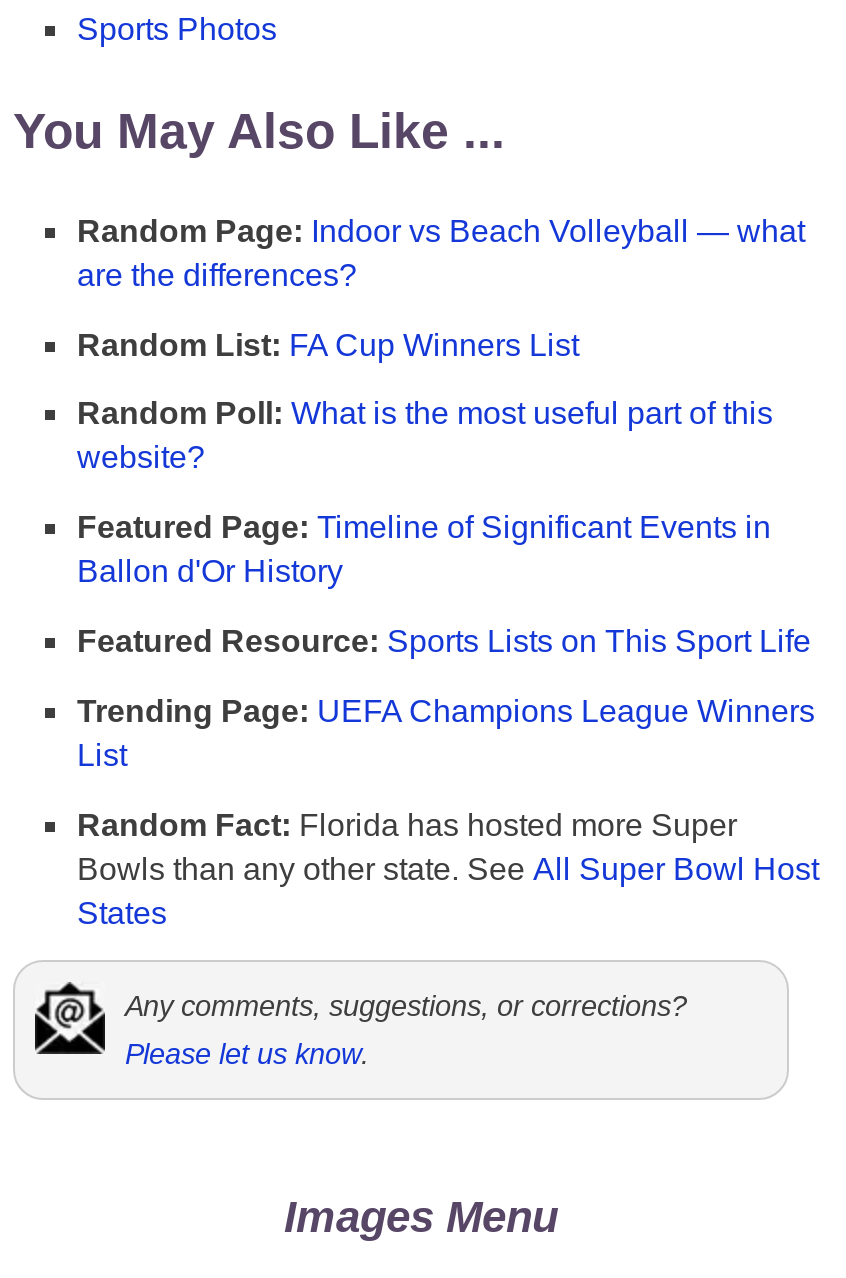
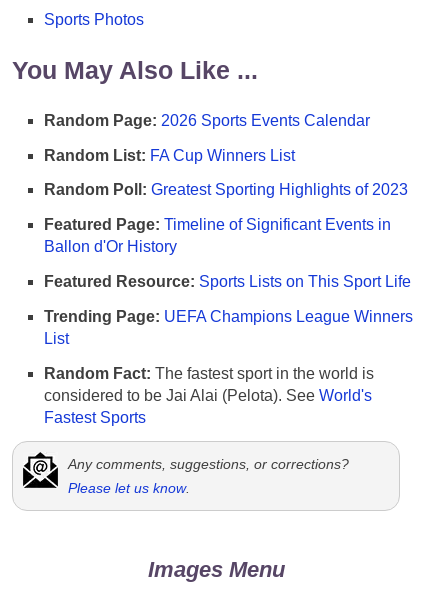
- Random Page: Indoor vs Beach Volleyball — what
- are the differences?
+ Random Page: 2026 Sports Events Calendar

- Random Poll: What is the most useful part of this
- website?
+ Random Poll: Greatest Sporting Highlights of 2023

- Random Fact: Florida has hosted more Super
- Bowls than any other state. See All Super Bowl Host
- States
+ Random Fact: The fastest sport in the world is
+ considered to be Jai Alai (Pelota). See World's
+ Fastest Sports
